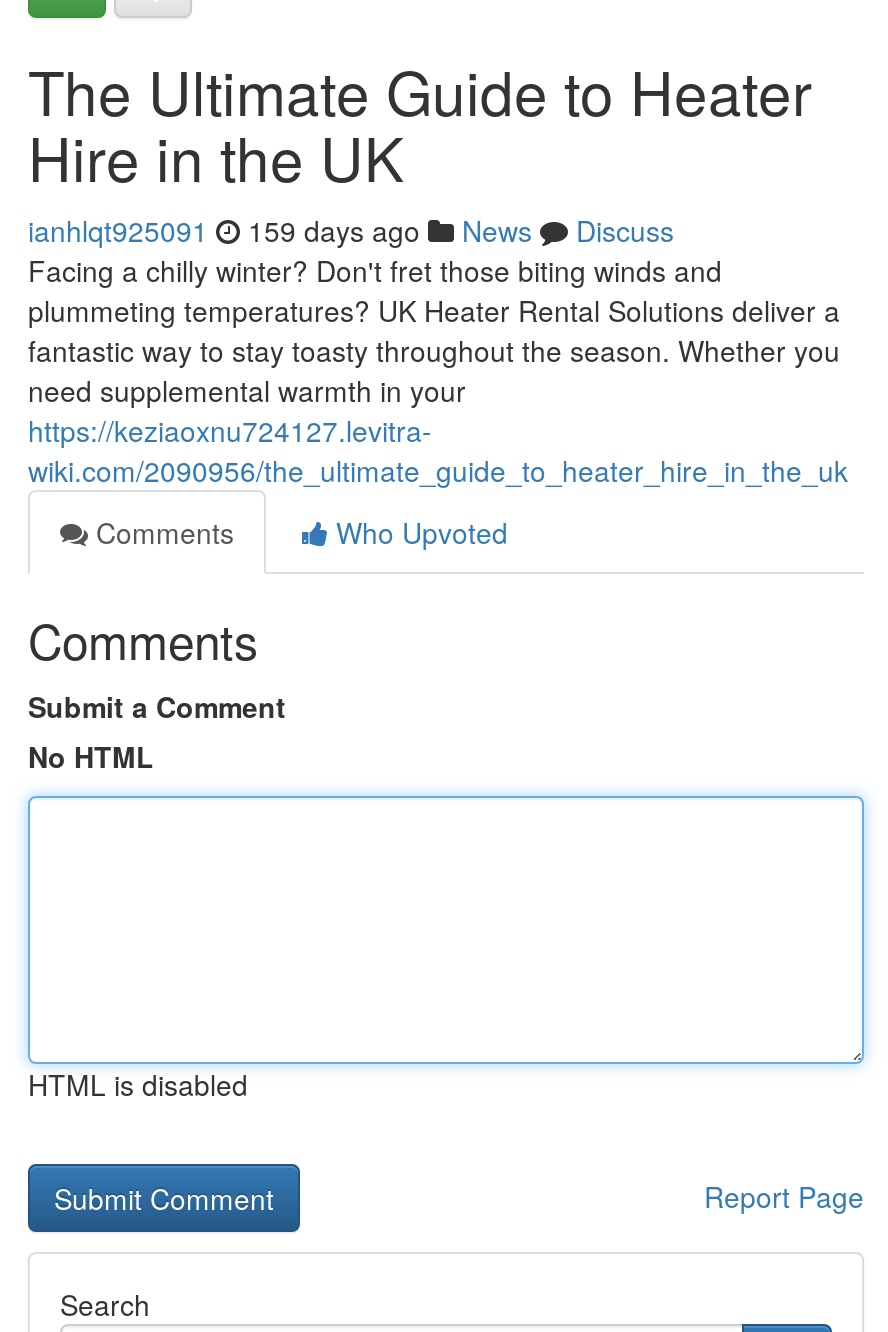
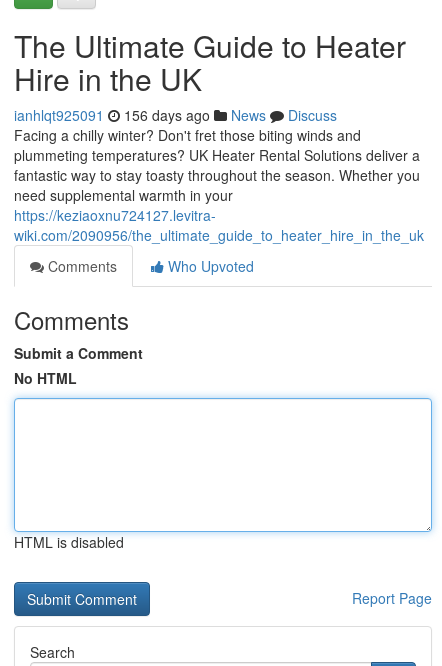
- ianhlqt925091 159 days ago News Discuss
+ ianhlqt925091 156 days ago News Discuss
